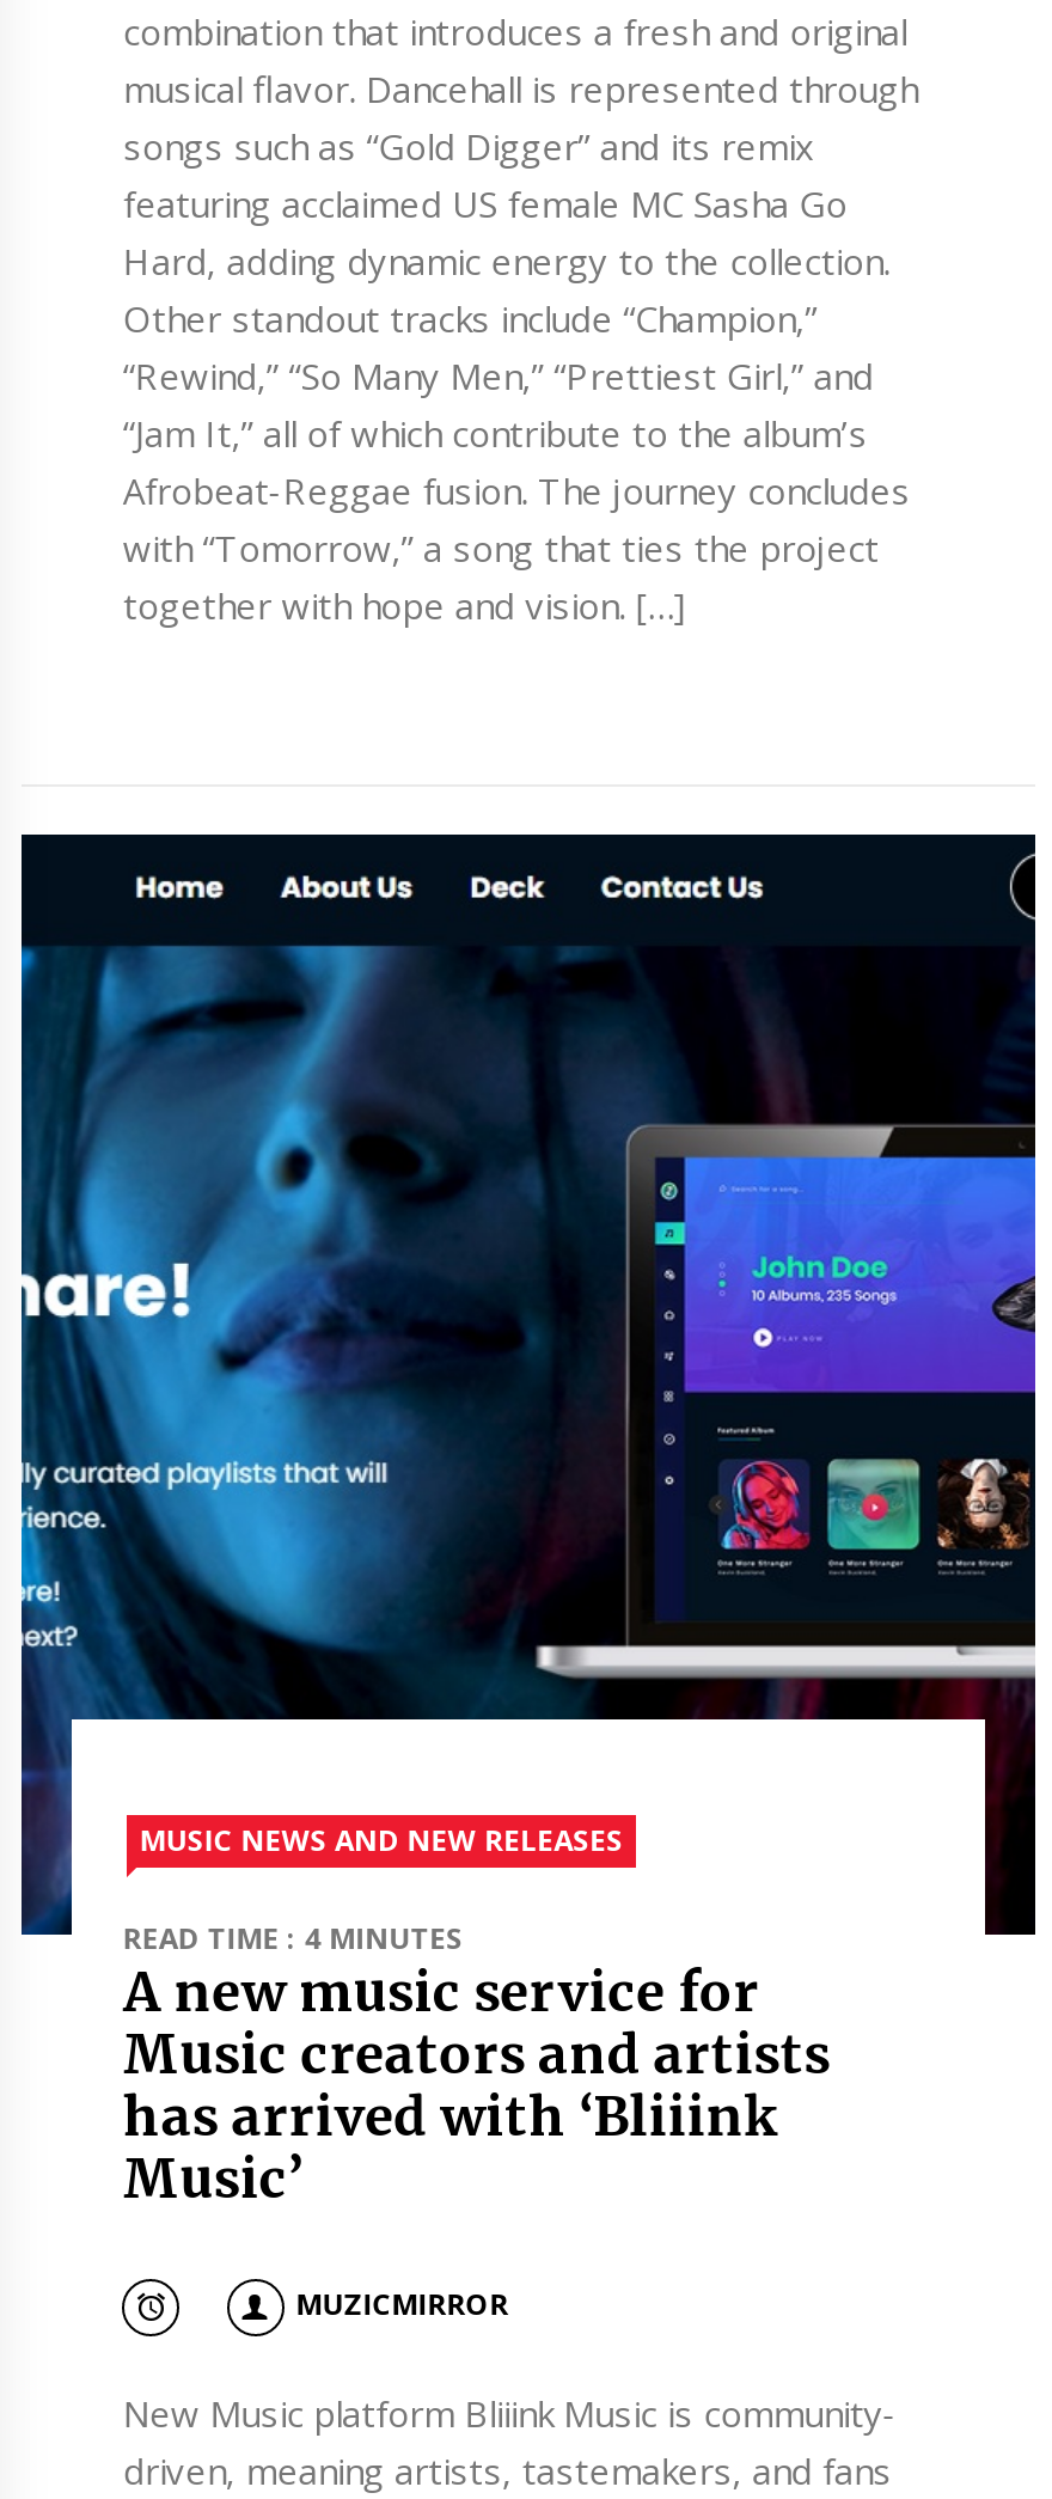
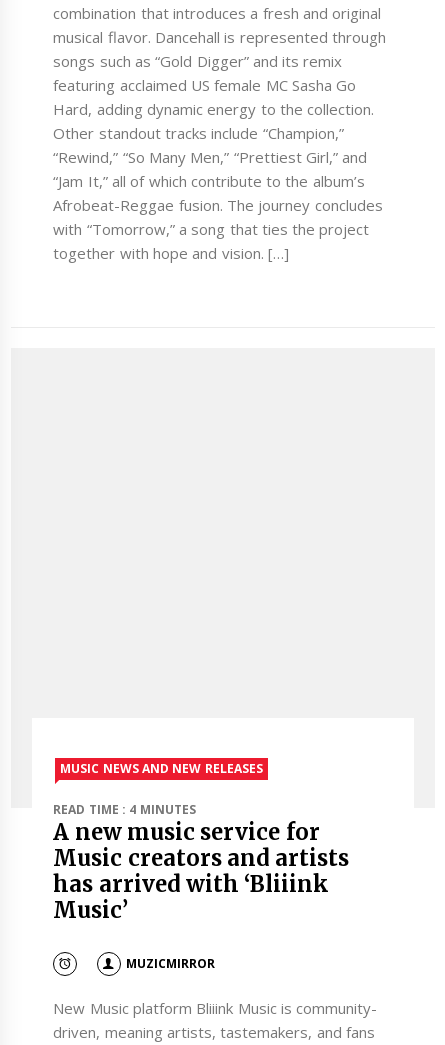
- [image]
